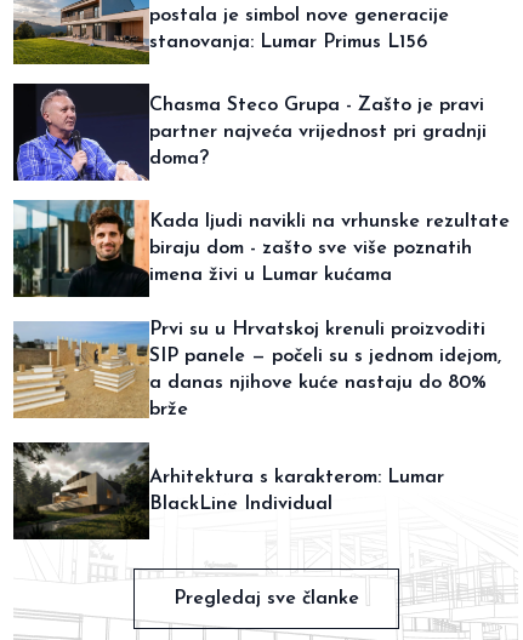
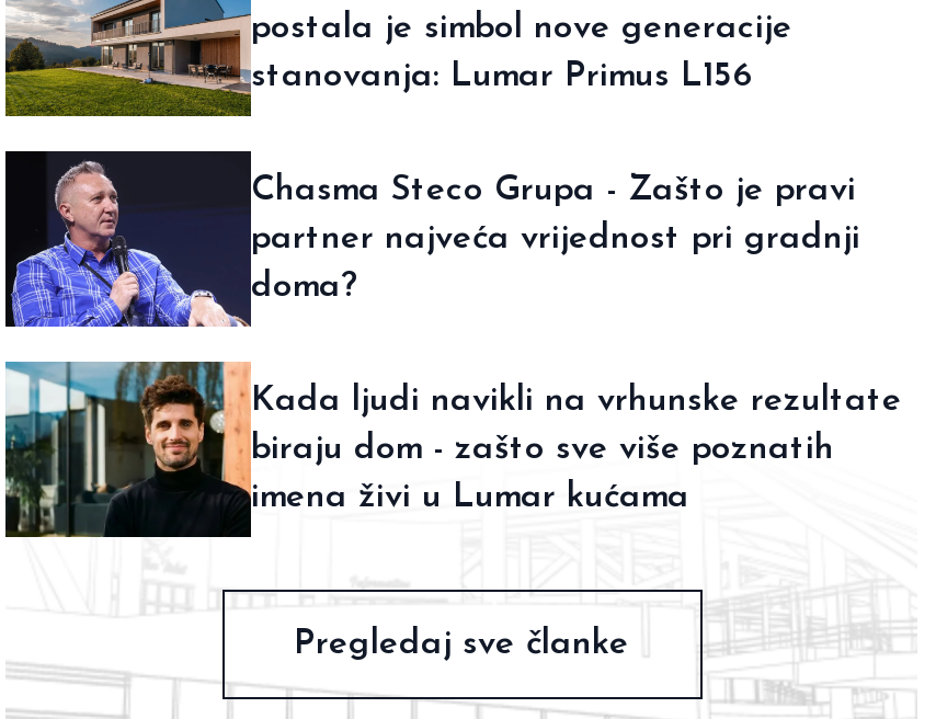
- [image]
- Prvi su u Hrvatskoj krenuli proizvoditi
- SIP panele — počeli su s jednom idejom,
- a danas njihove kuće nastaju do 80%
- brže
- Arhitektura s karakterom: Lumar
- BlackLine Individual

- [image]
